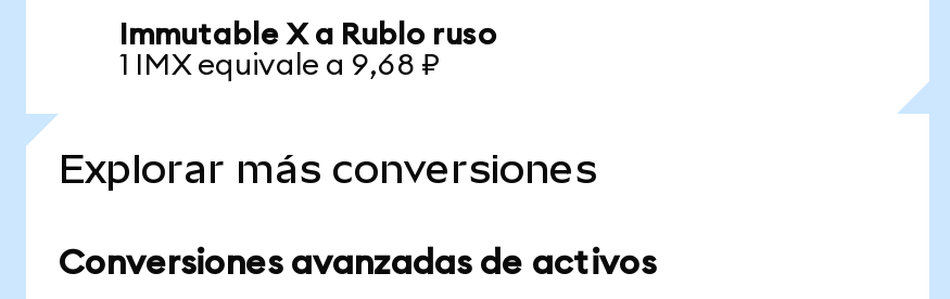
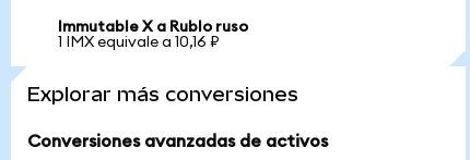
- 1 IMX equivale a 9,68 ₽
+ 1 IMX equivale a 10,16 ₽
